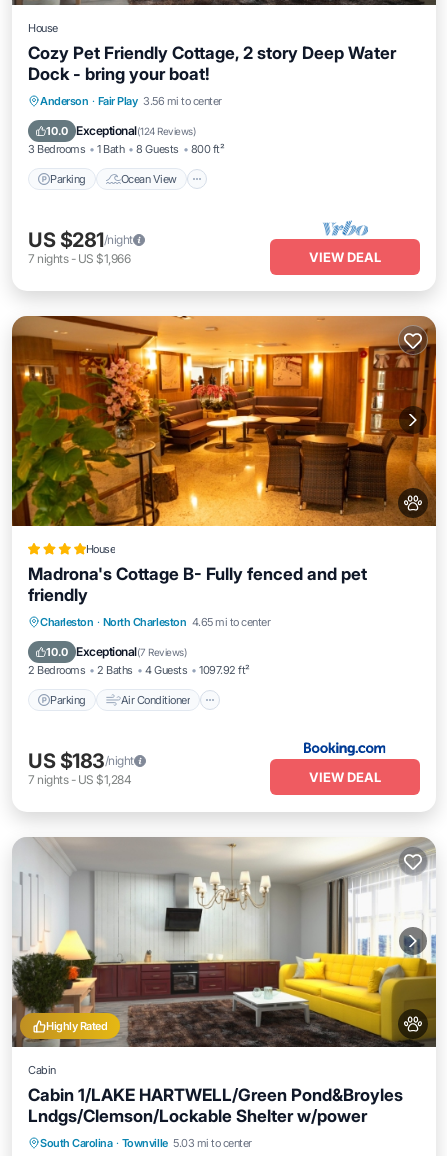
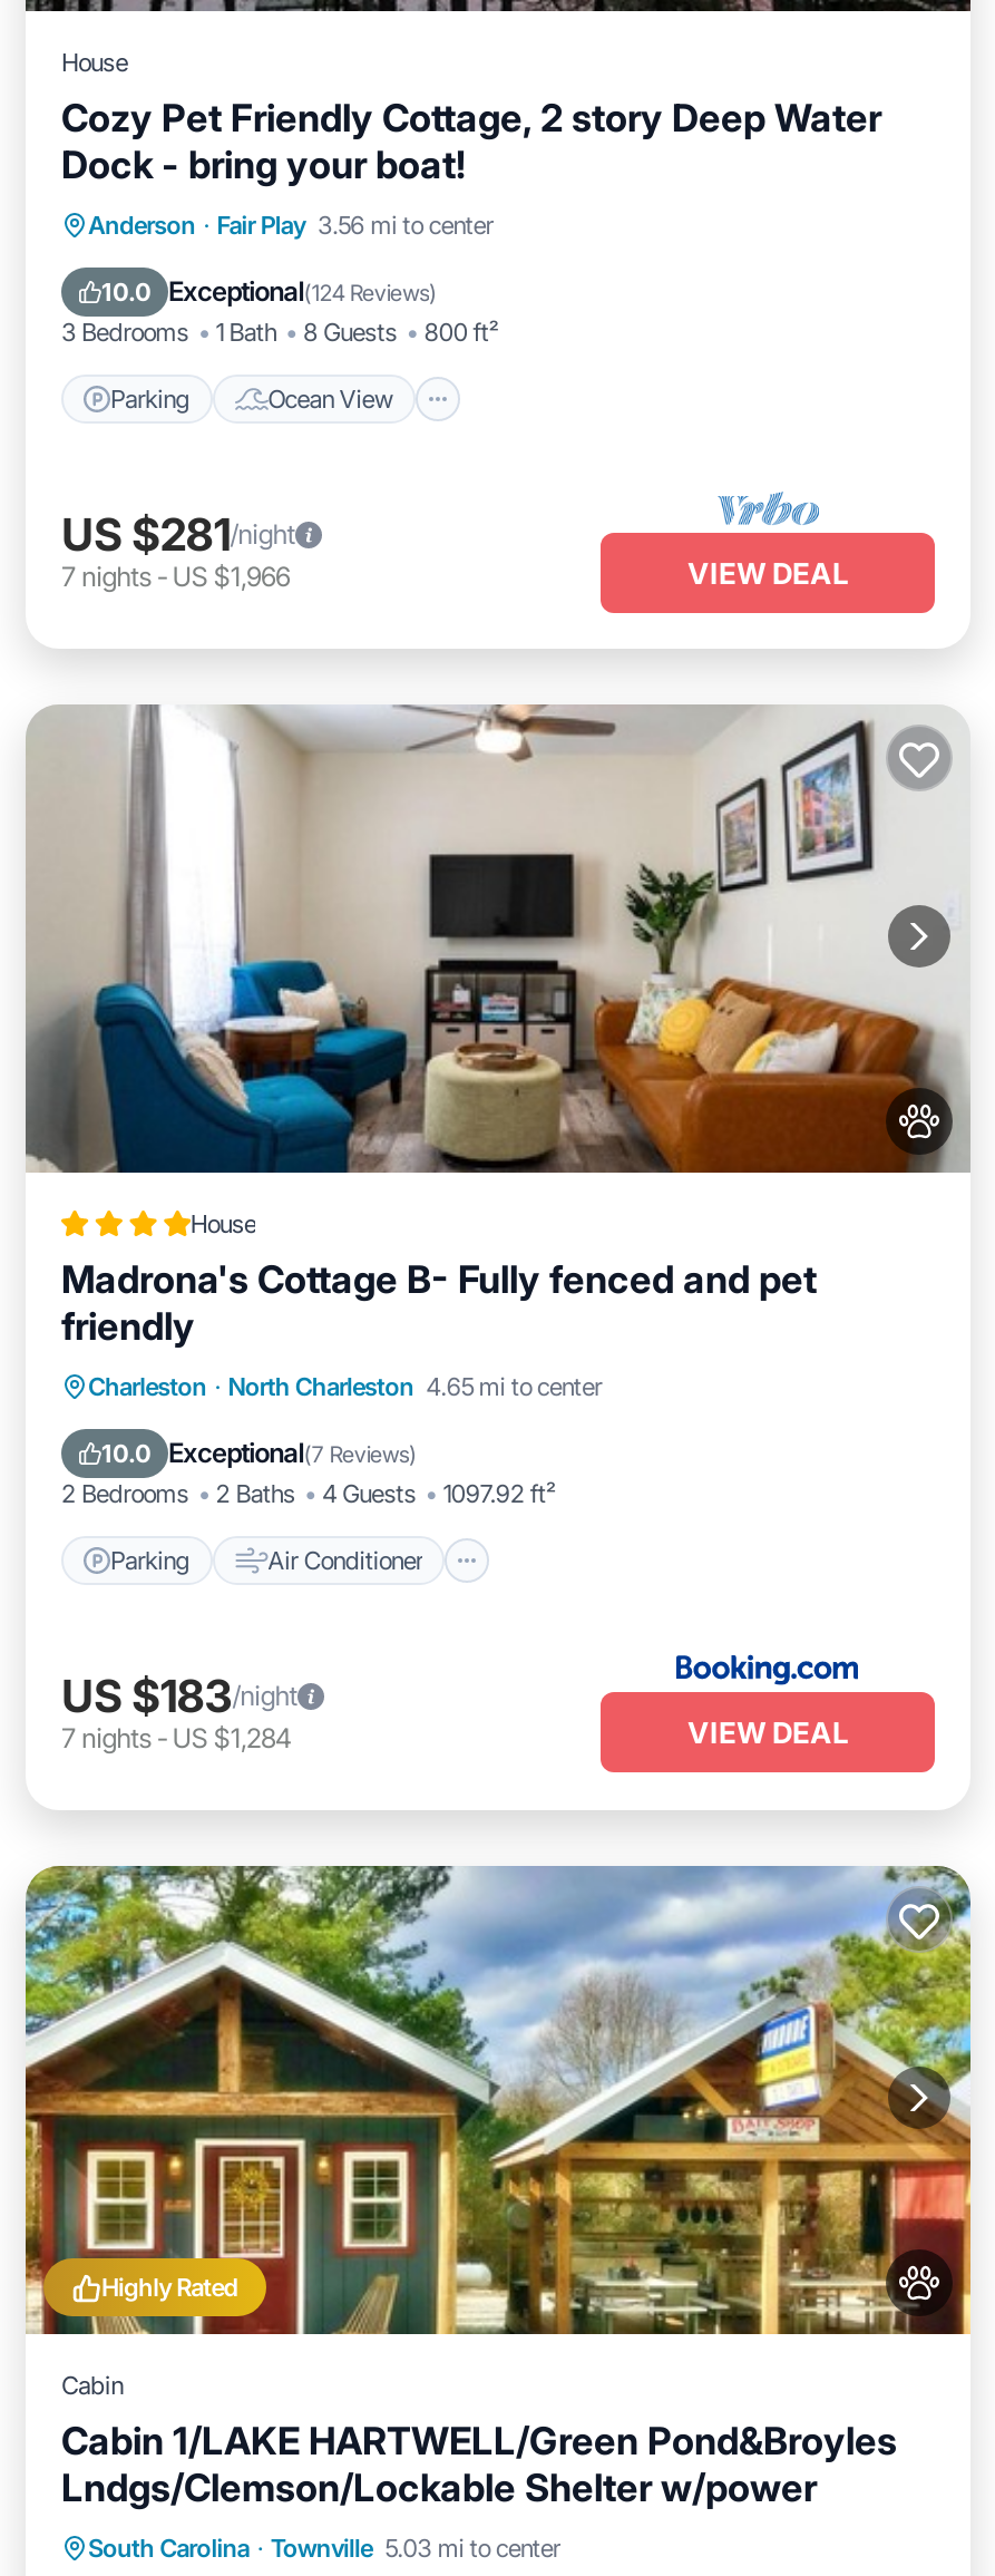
- [image]
+ [image]

- [image]
+ [image]
